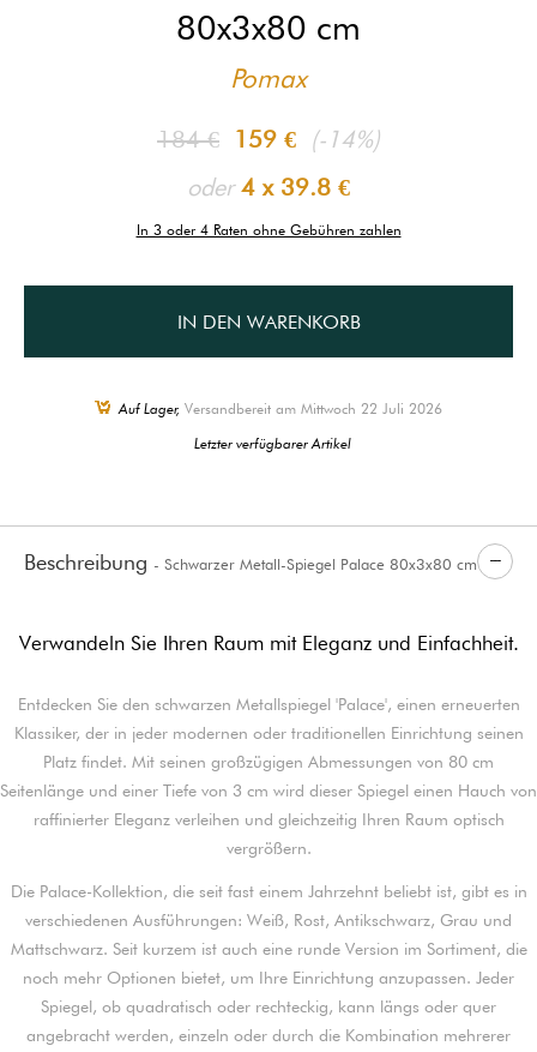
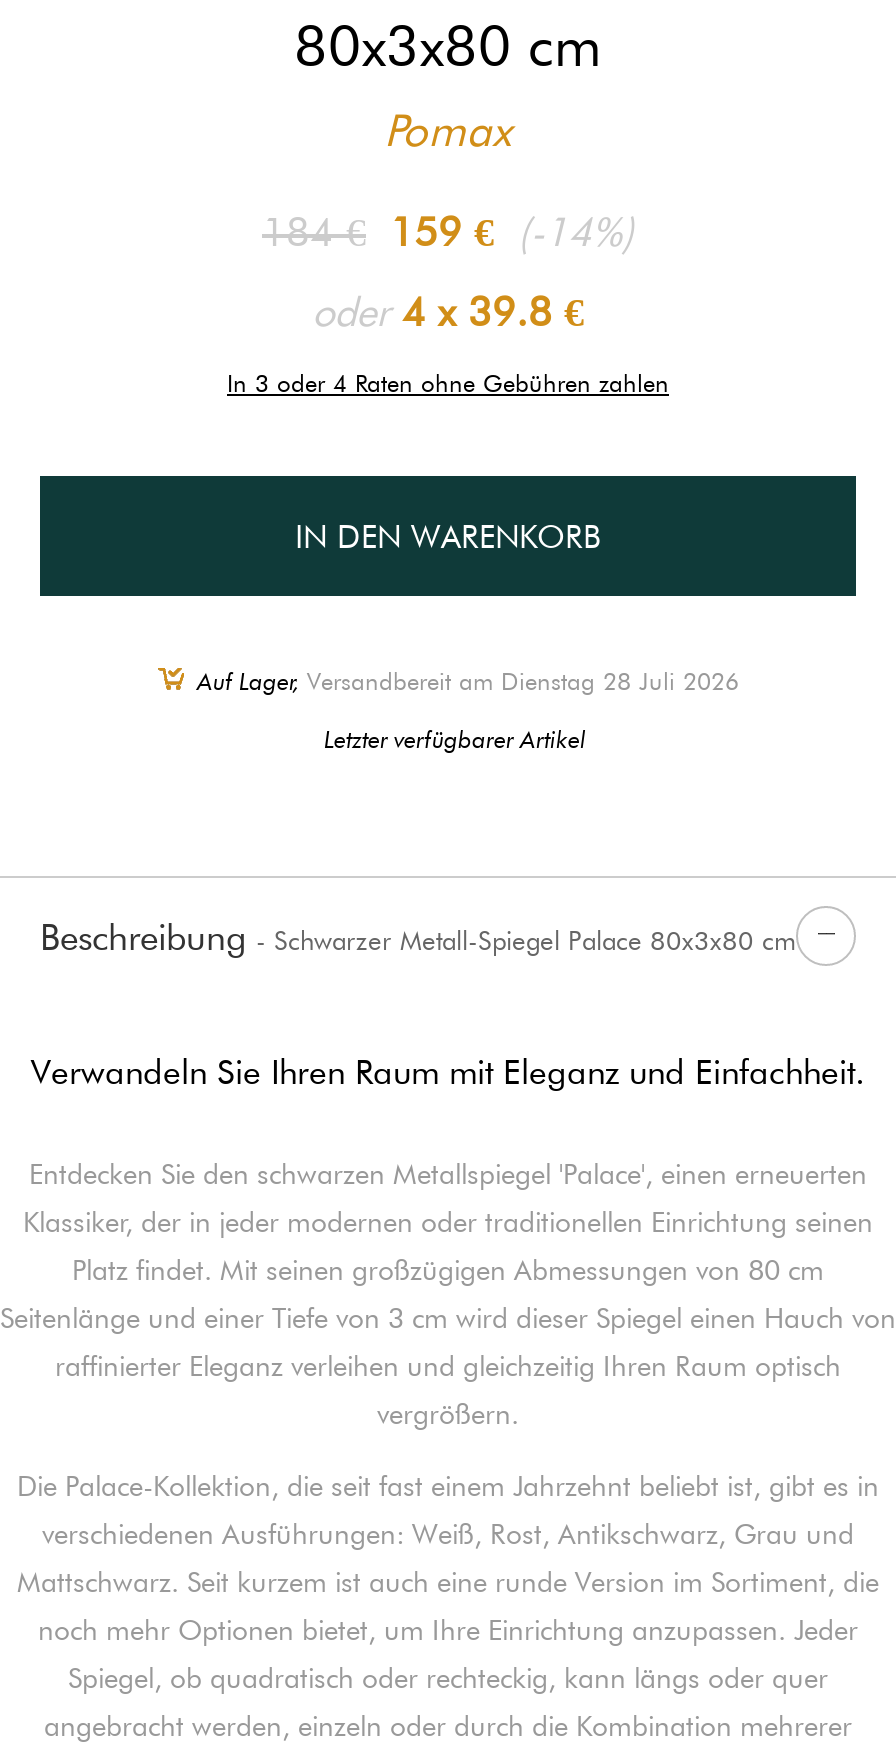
- Auf Lager, Versandbereit am Mittwoch 22 Juli 2026
+ Auf Lager, Versandbereit am Dienstag 28 Juli 2026
